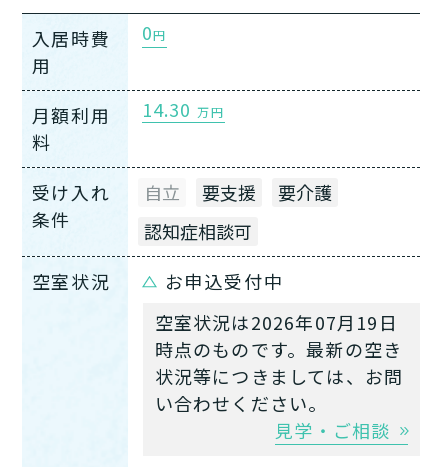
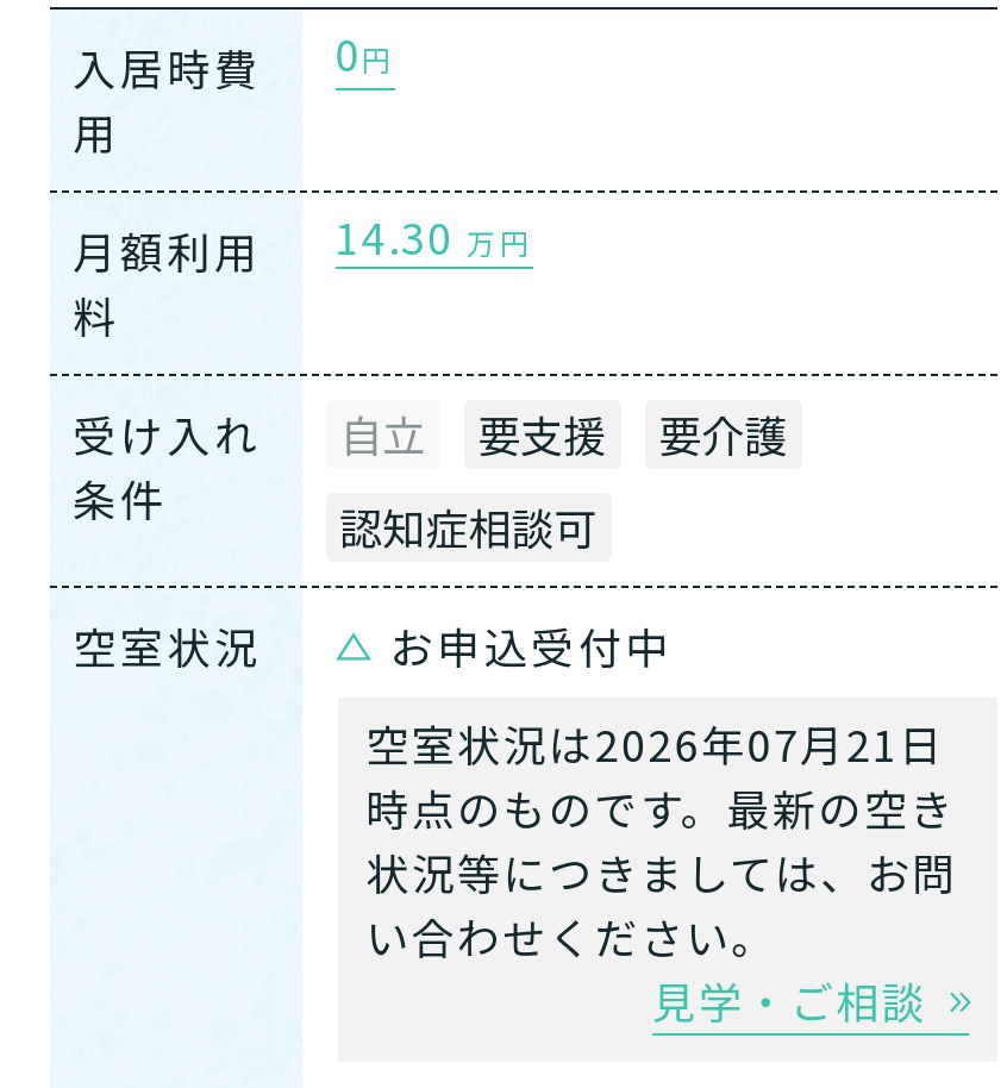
- 空室状況は2026年07月19日
+ 空室状況は2026年07月21日
